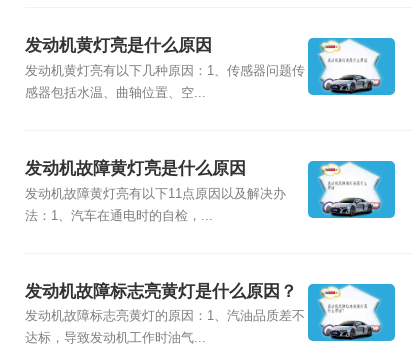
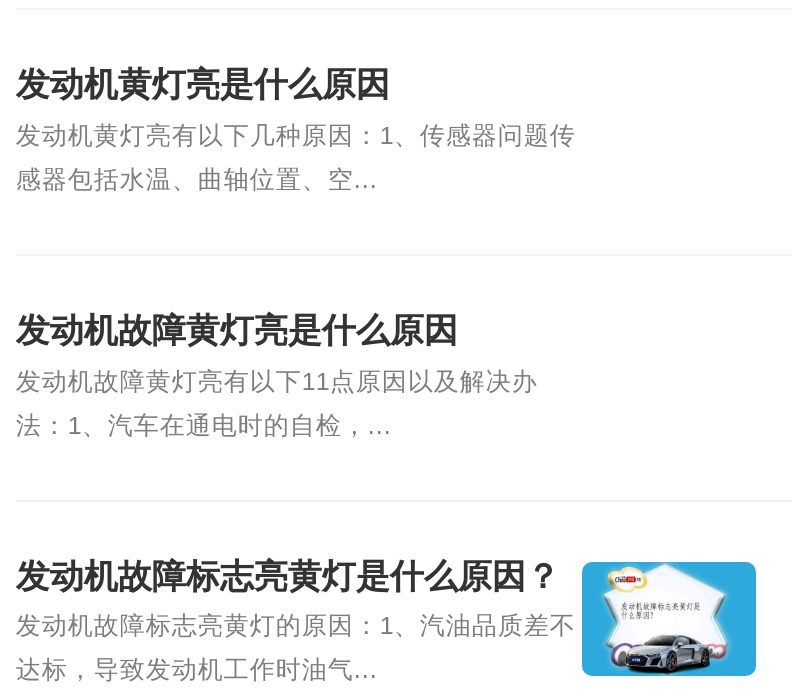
- [image]

- [image]
